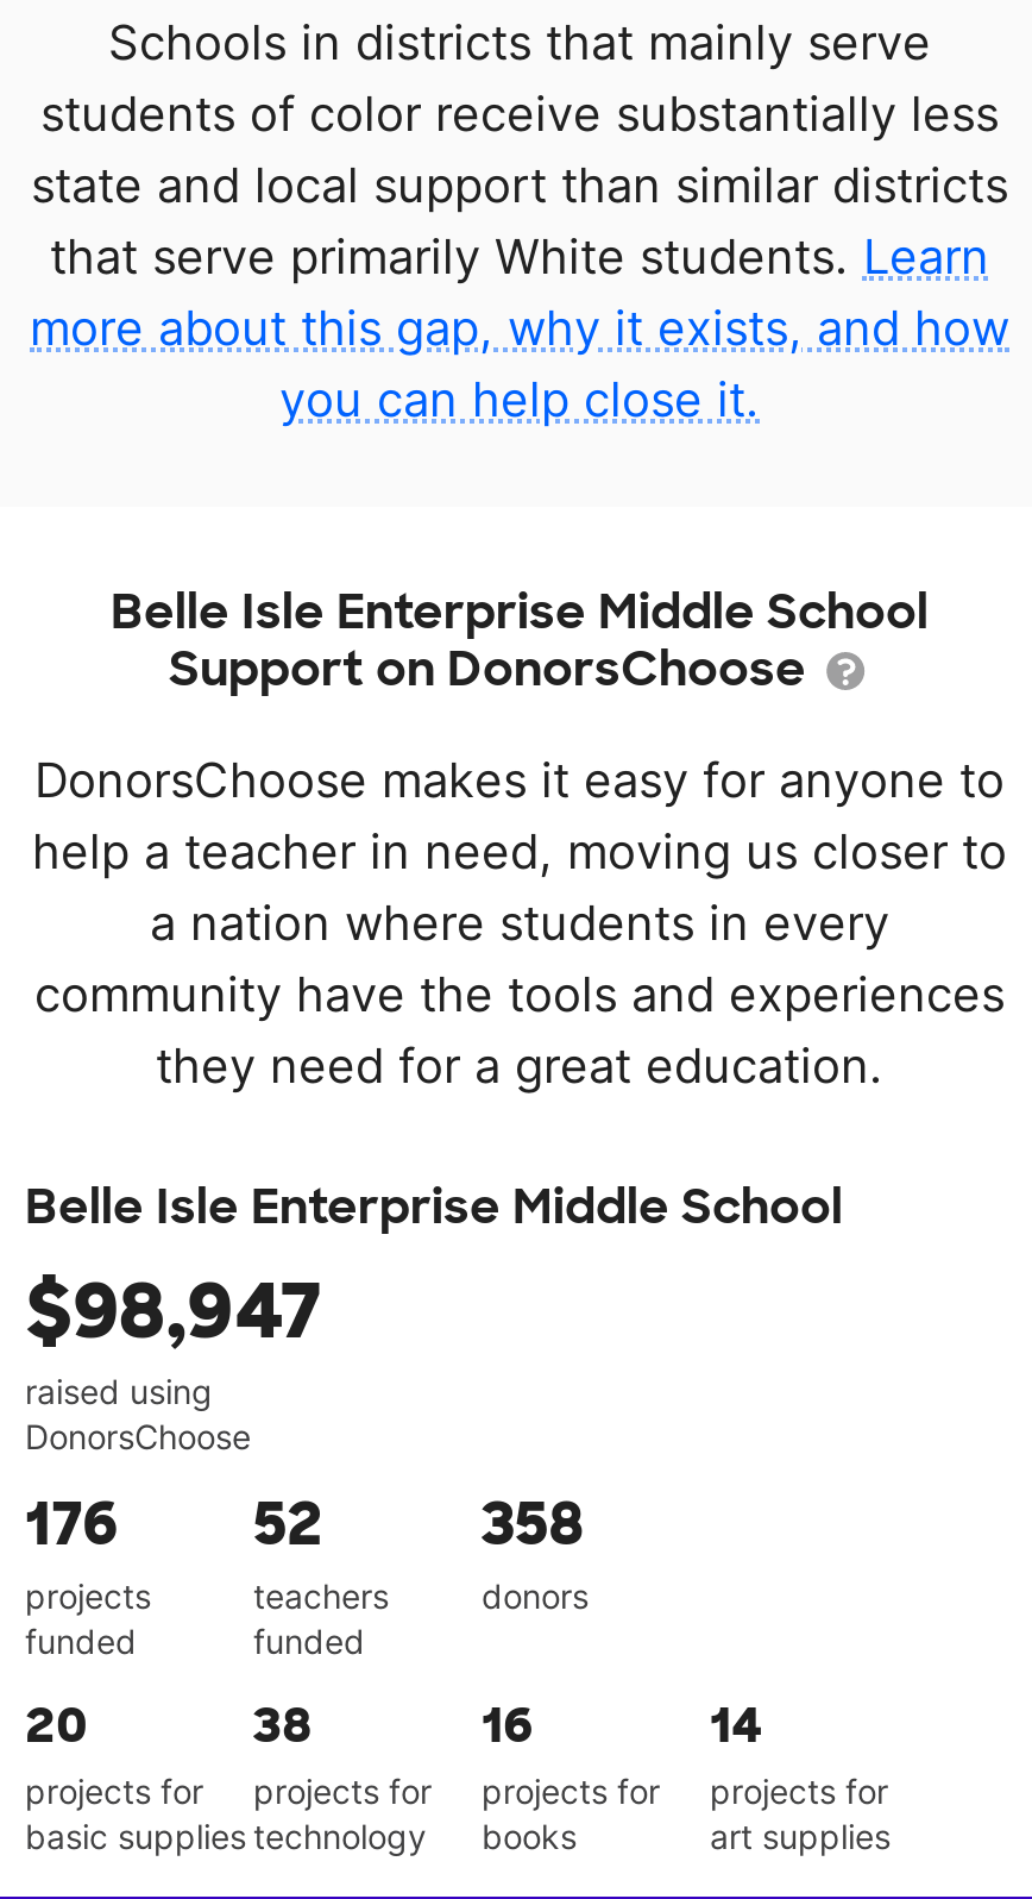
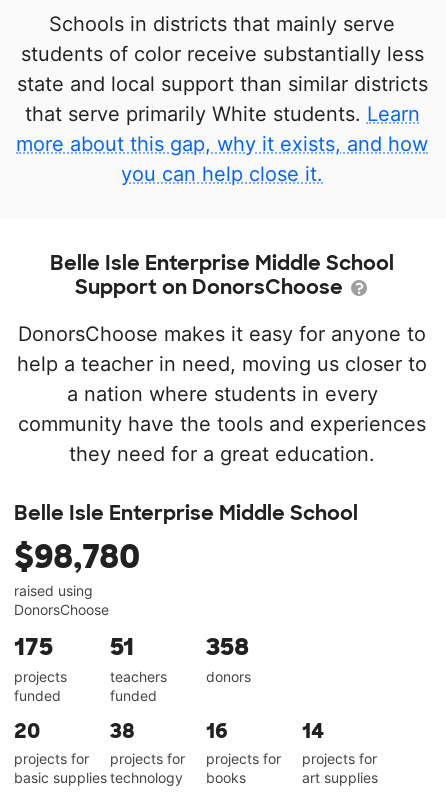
- $98,947
+ $98,780

- 176
+ 175

- 52
+ 51
